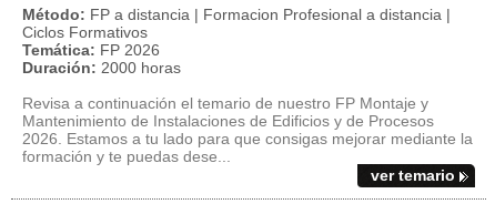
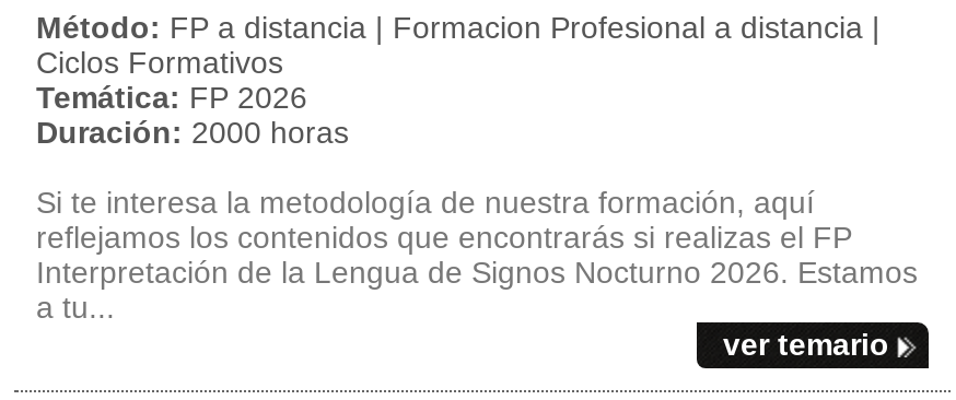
- Revisa a continuación el temario de nuestro FP Montaje y
- Mantenimiento de Instalaciones de Edificios y de Procesos
- 2026. Estamos a tu lado para que consigas mejorar mediante la
- formación y te puedas dese...
+ Si te interesa la metodología de nuestra formación, aquí
+ reflejamos los contenidos que encontrarás si realizas el FP
+ Interpretación de la Lengua de Signos Nocturno 2026. Estamos
+ a tu...
